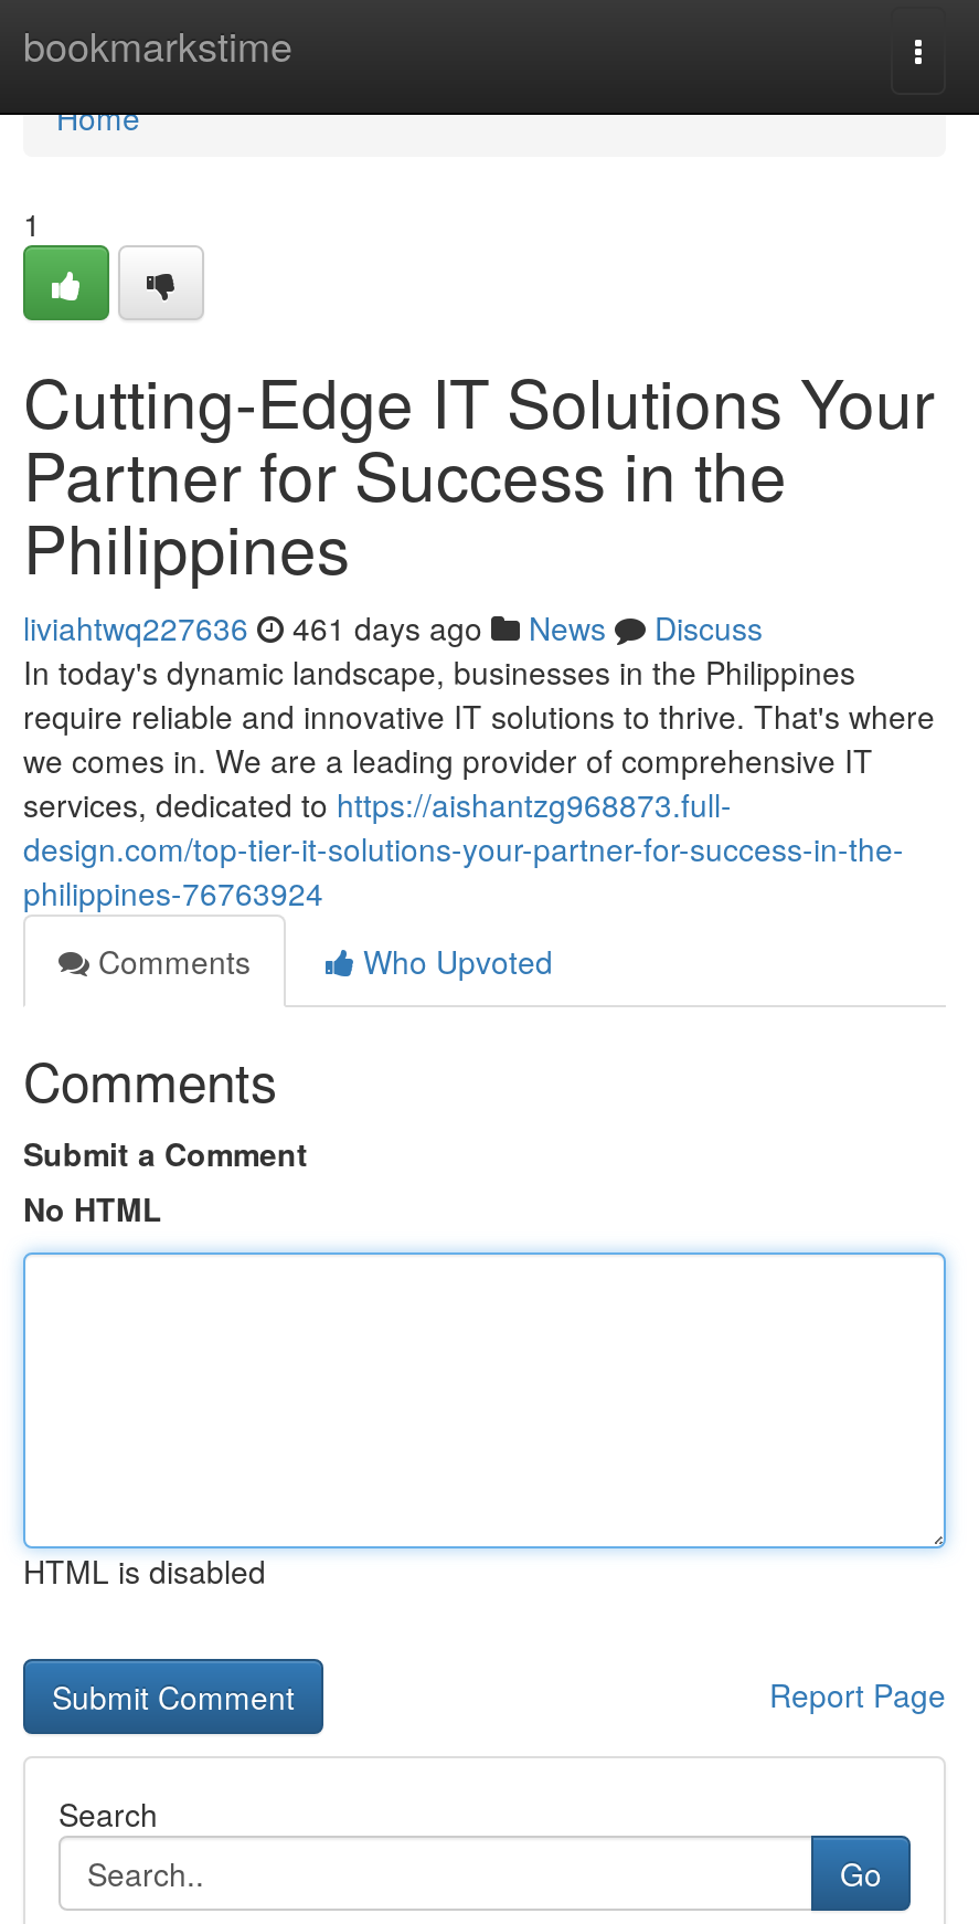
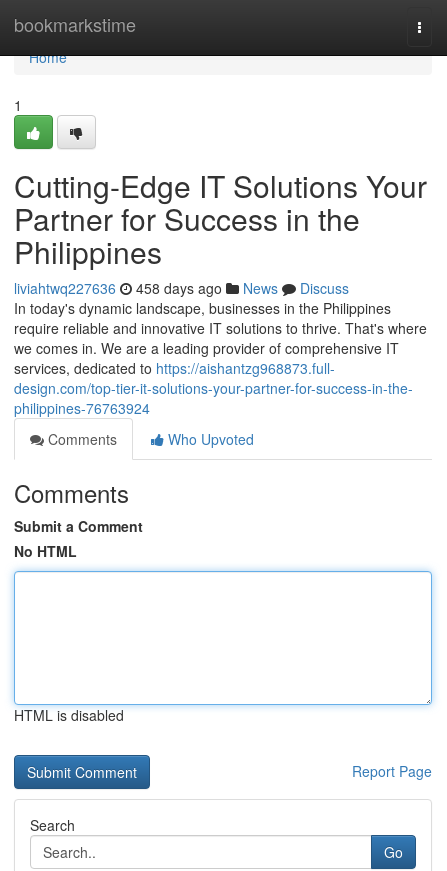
- liviahtwq227636 461 days ago News Discuss
+ liviahtwq227636 458 days ago News Discuss
